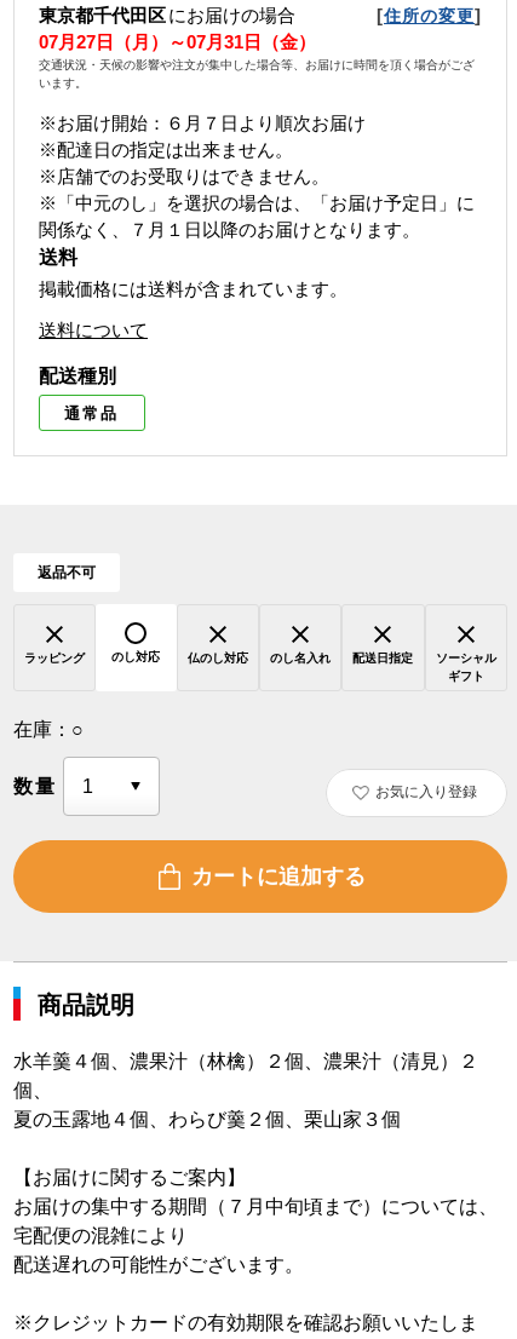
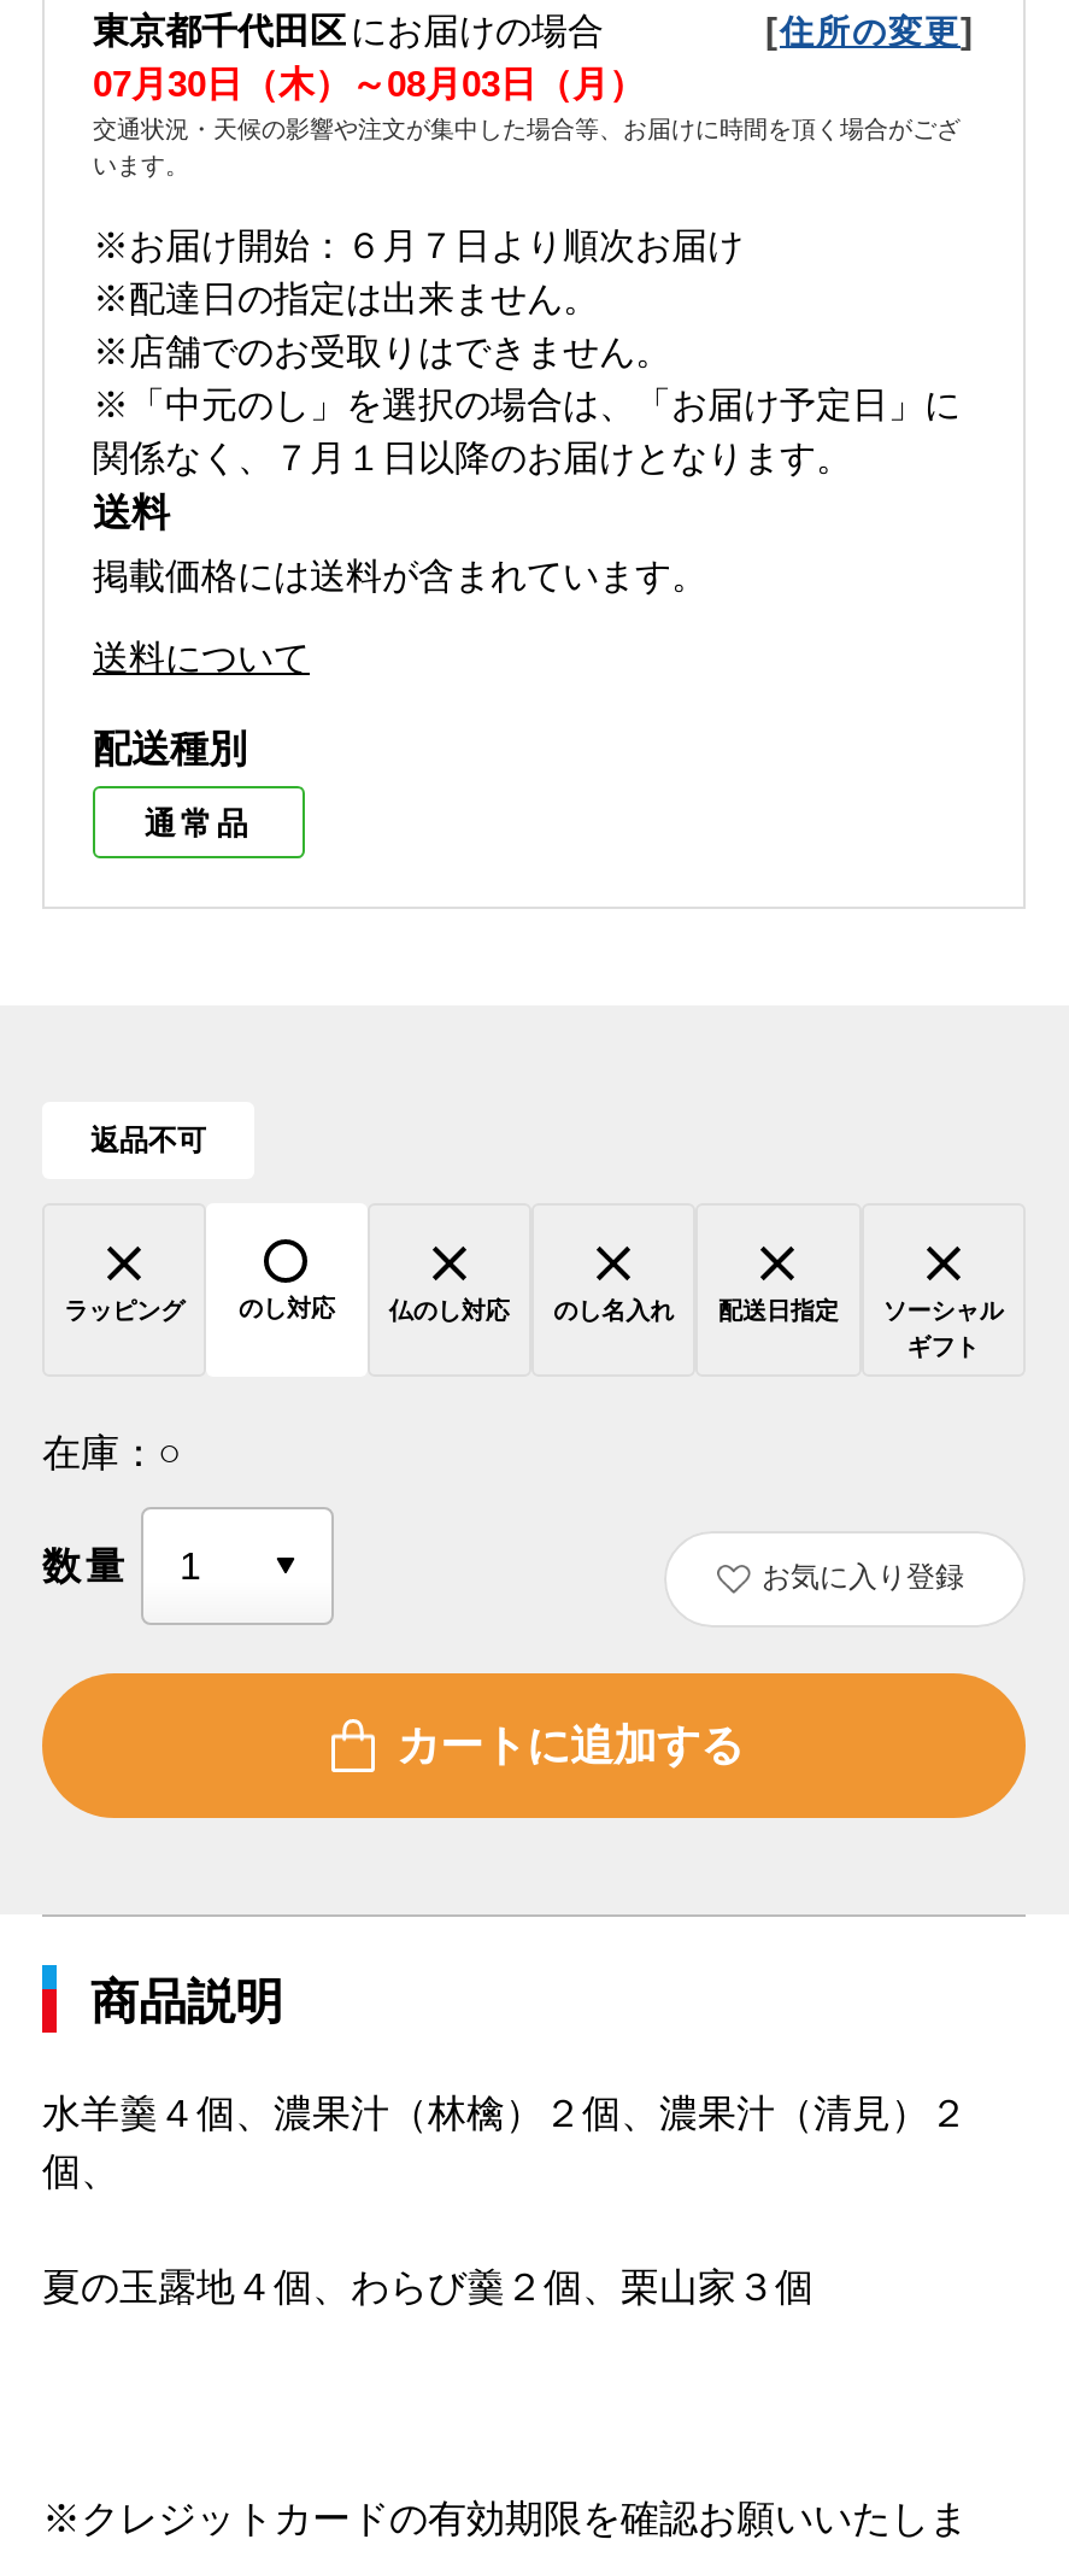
- 07月27日（月）～07月31日（金）
+ 07月30日（木）～08月03日（月）

moved down: 夏の玉露地４個、わらび羹２個、栗山家３個

- 【お届けに関するご案内】
- お届けの集中する期間（７月中旬頃まで）については、
- 宅配便の混雑により
- 配送遅れの可能性がございます。
